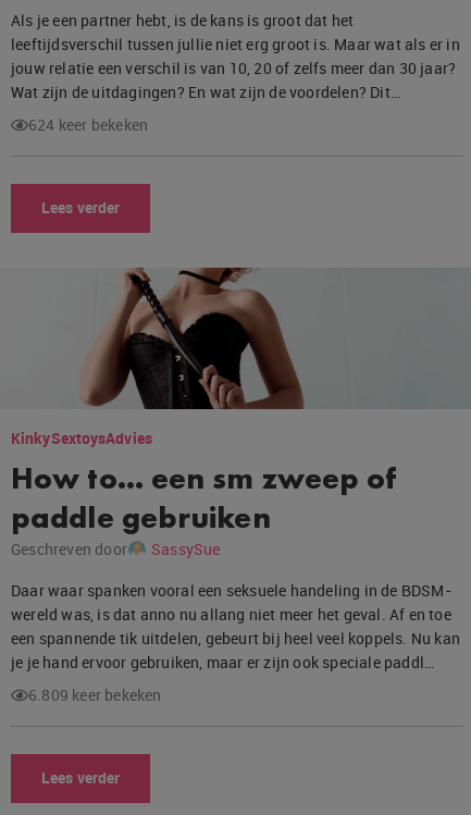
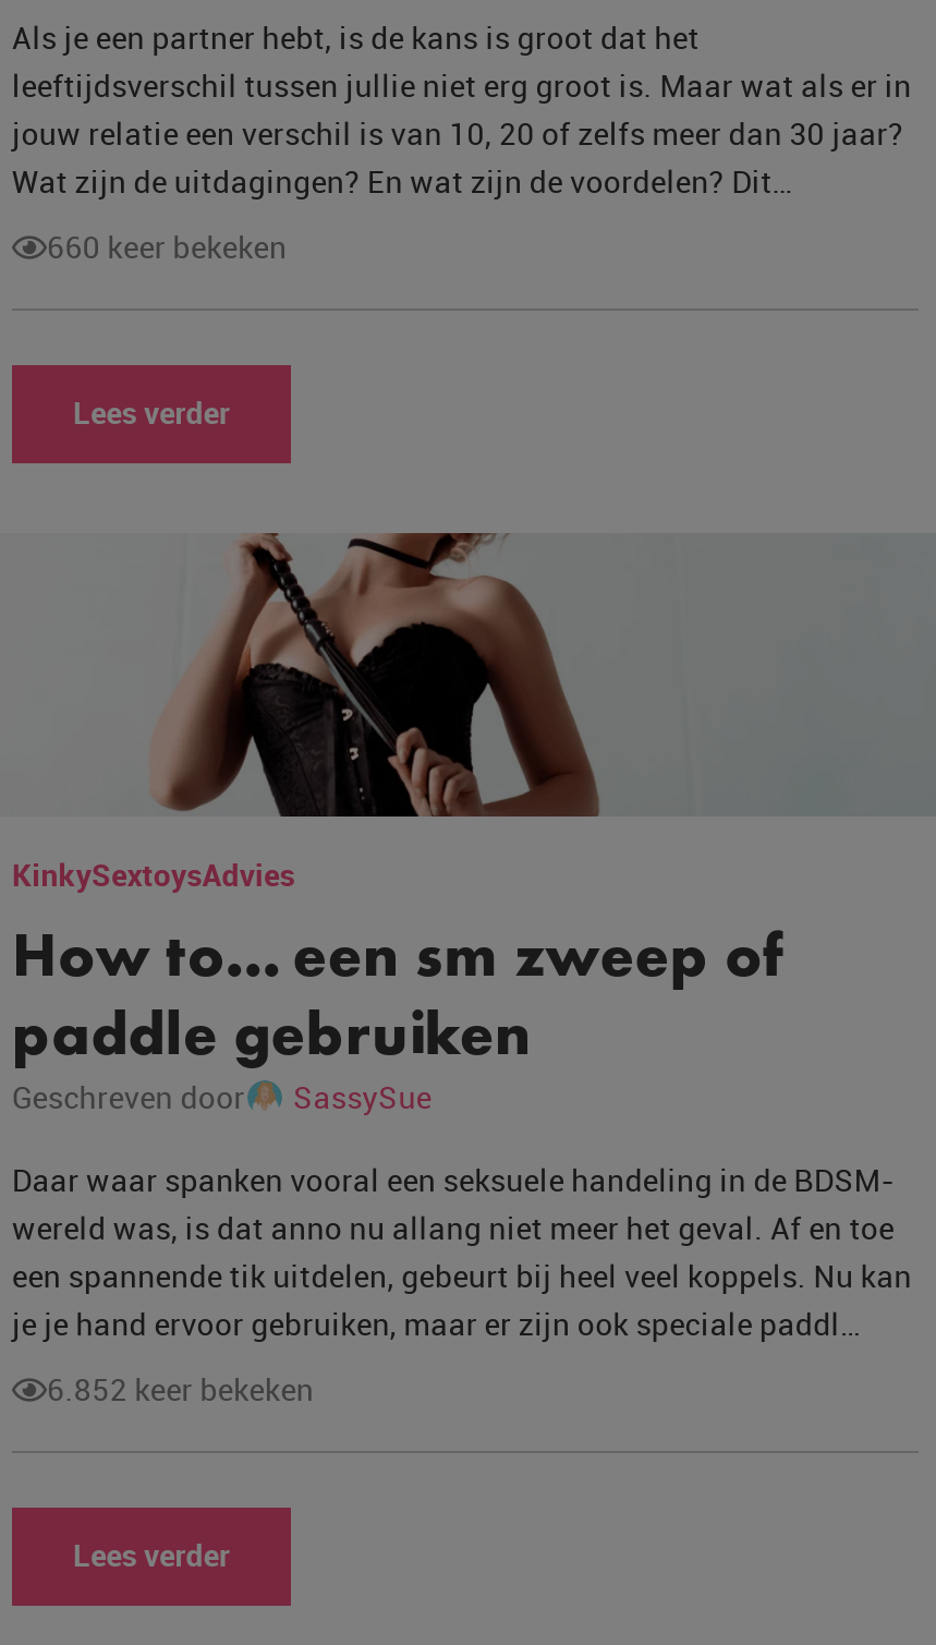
- 624 keer bekeken
+ 660 keer bekeken

- 6.809 keer bekeken
+ 6.852 keer bekeken
